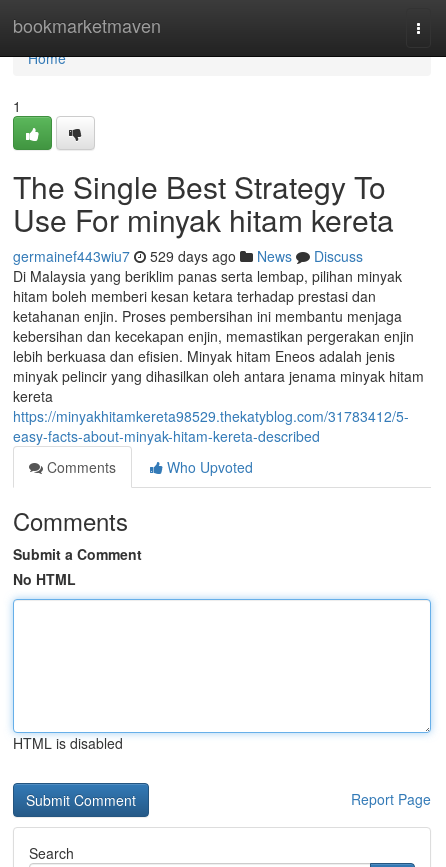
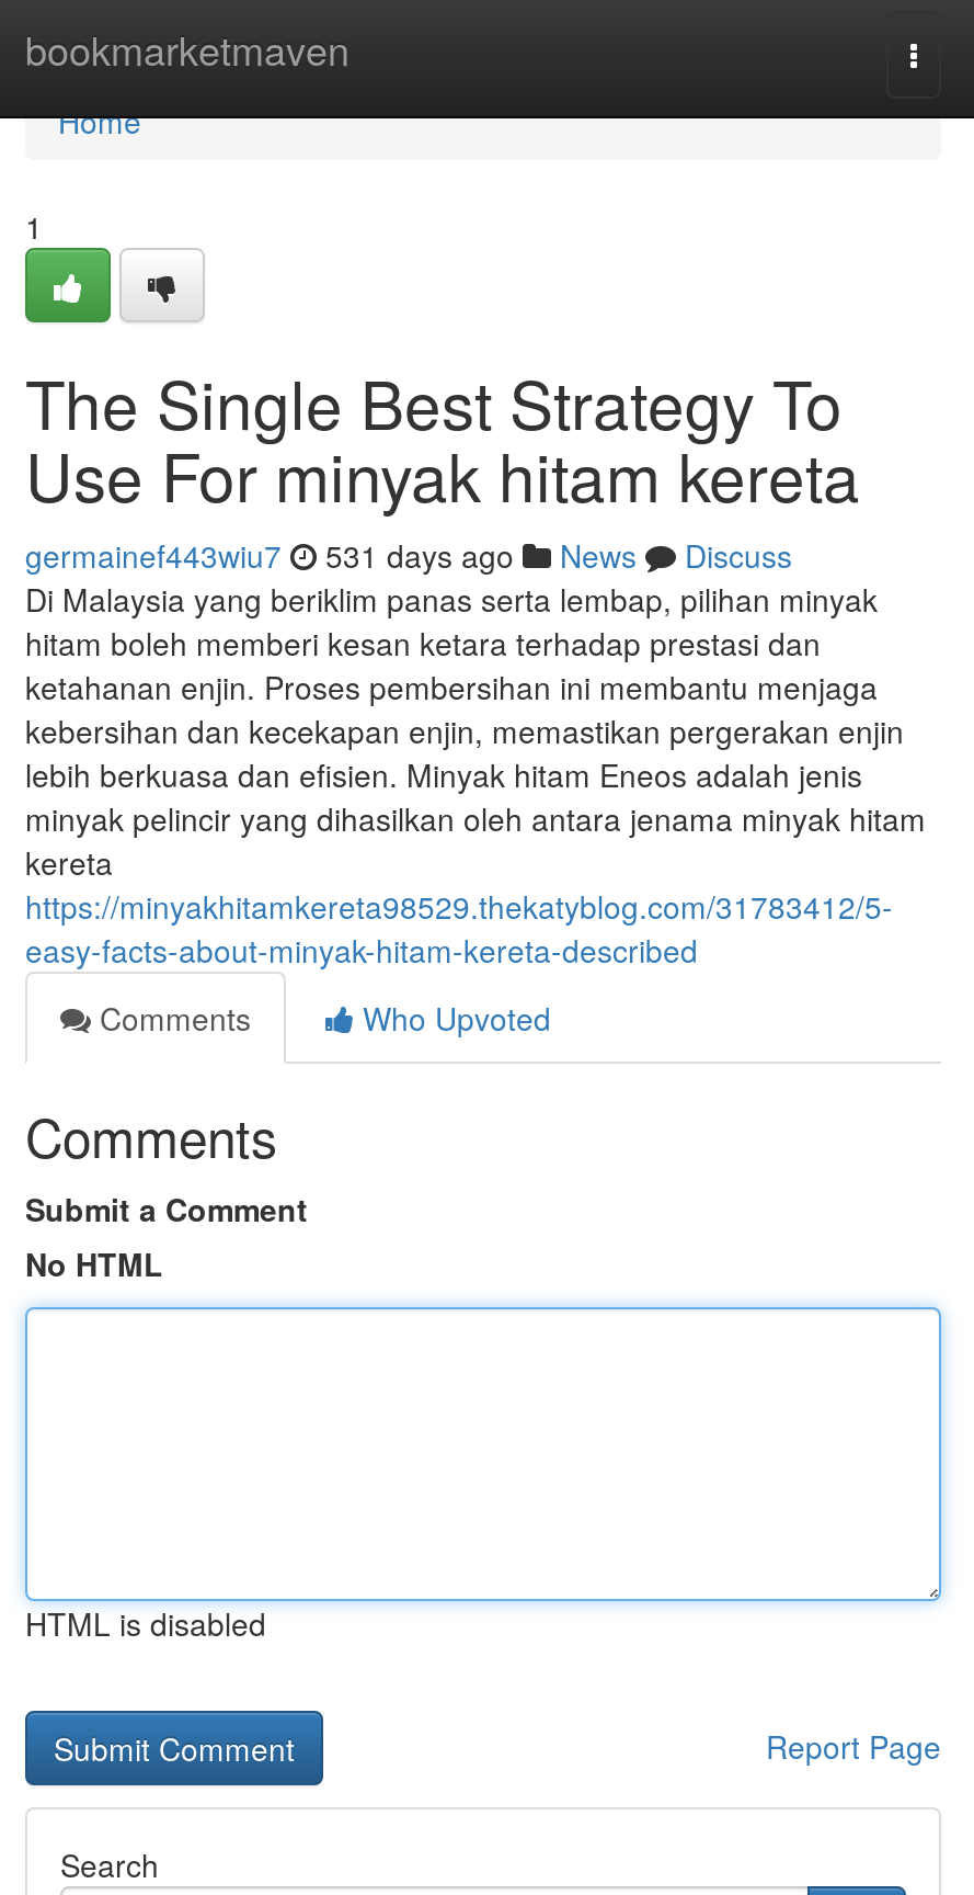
- germainef443wiu7 529 days ago News Discuss
+ germainef443wiu7 531 days ago News Discuss
